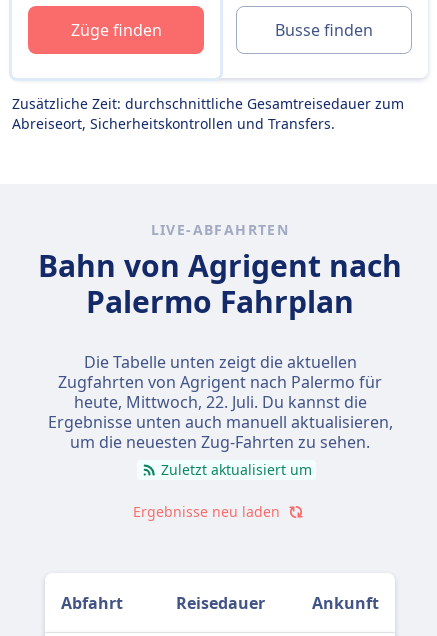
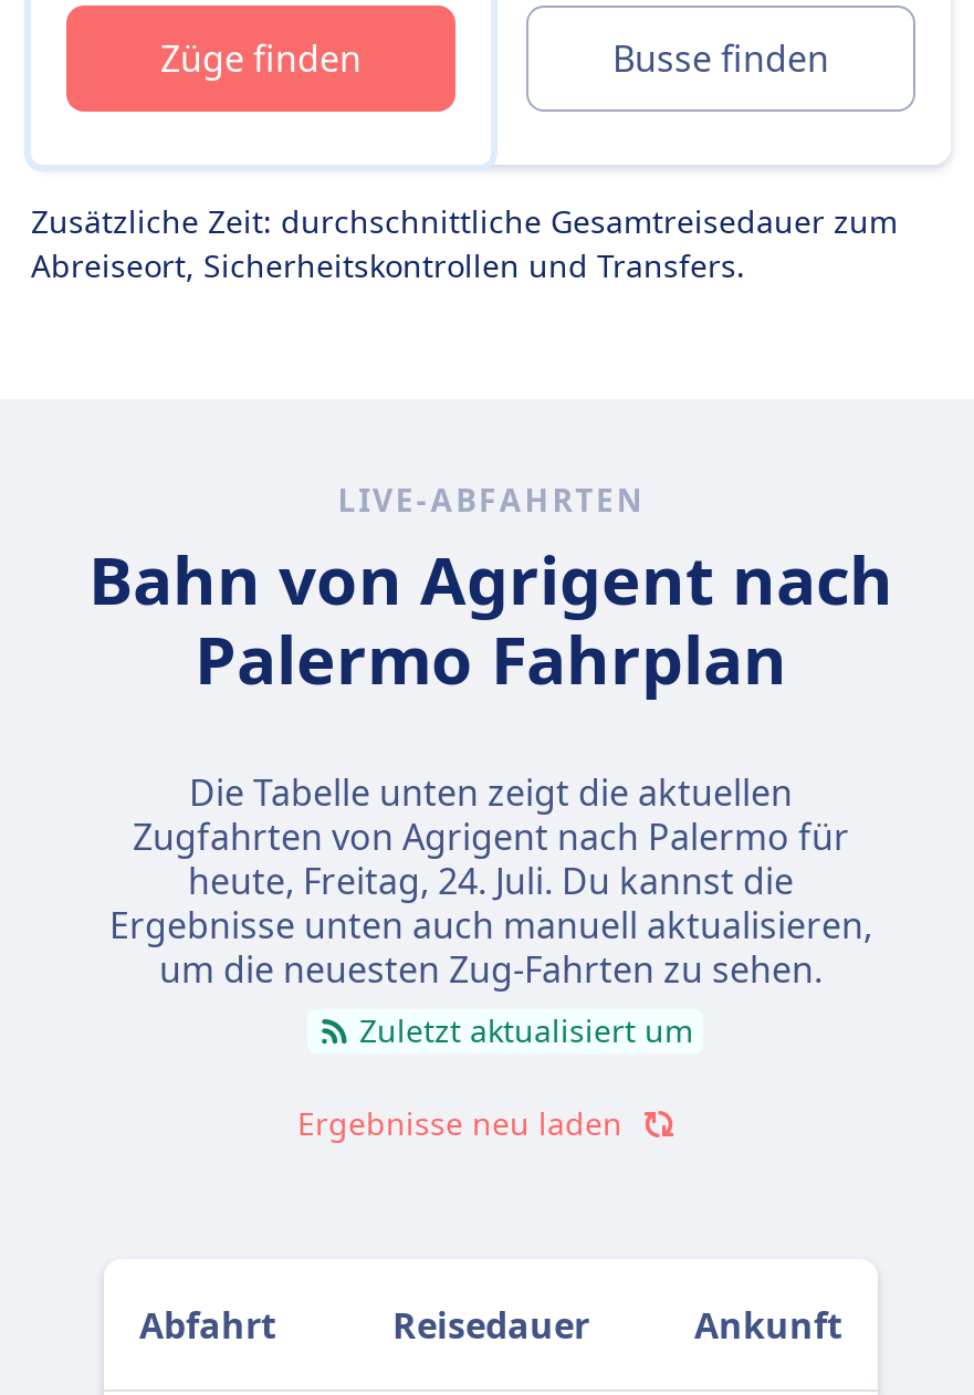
- heute, Mittwoch, 22. Juli. Du kannst die
+ heute, Freitag, 24. Juli. Du kannst die
